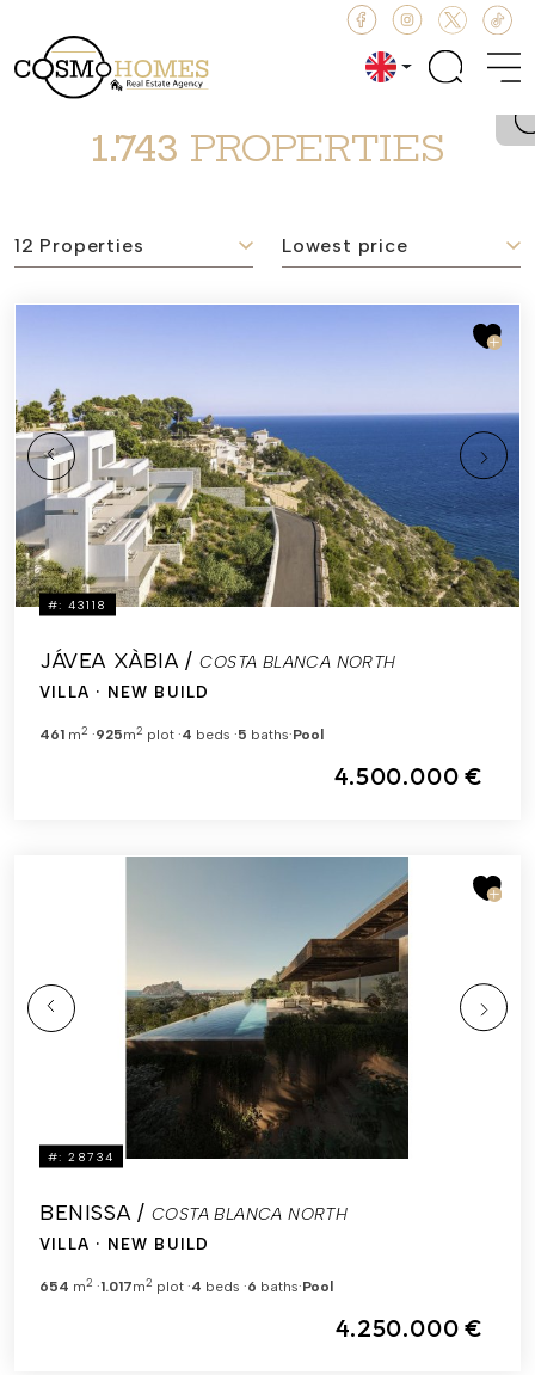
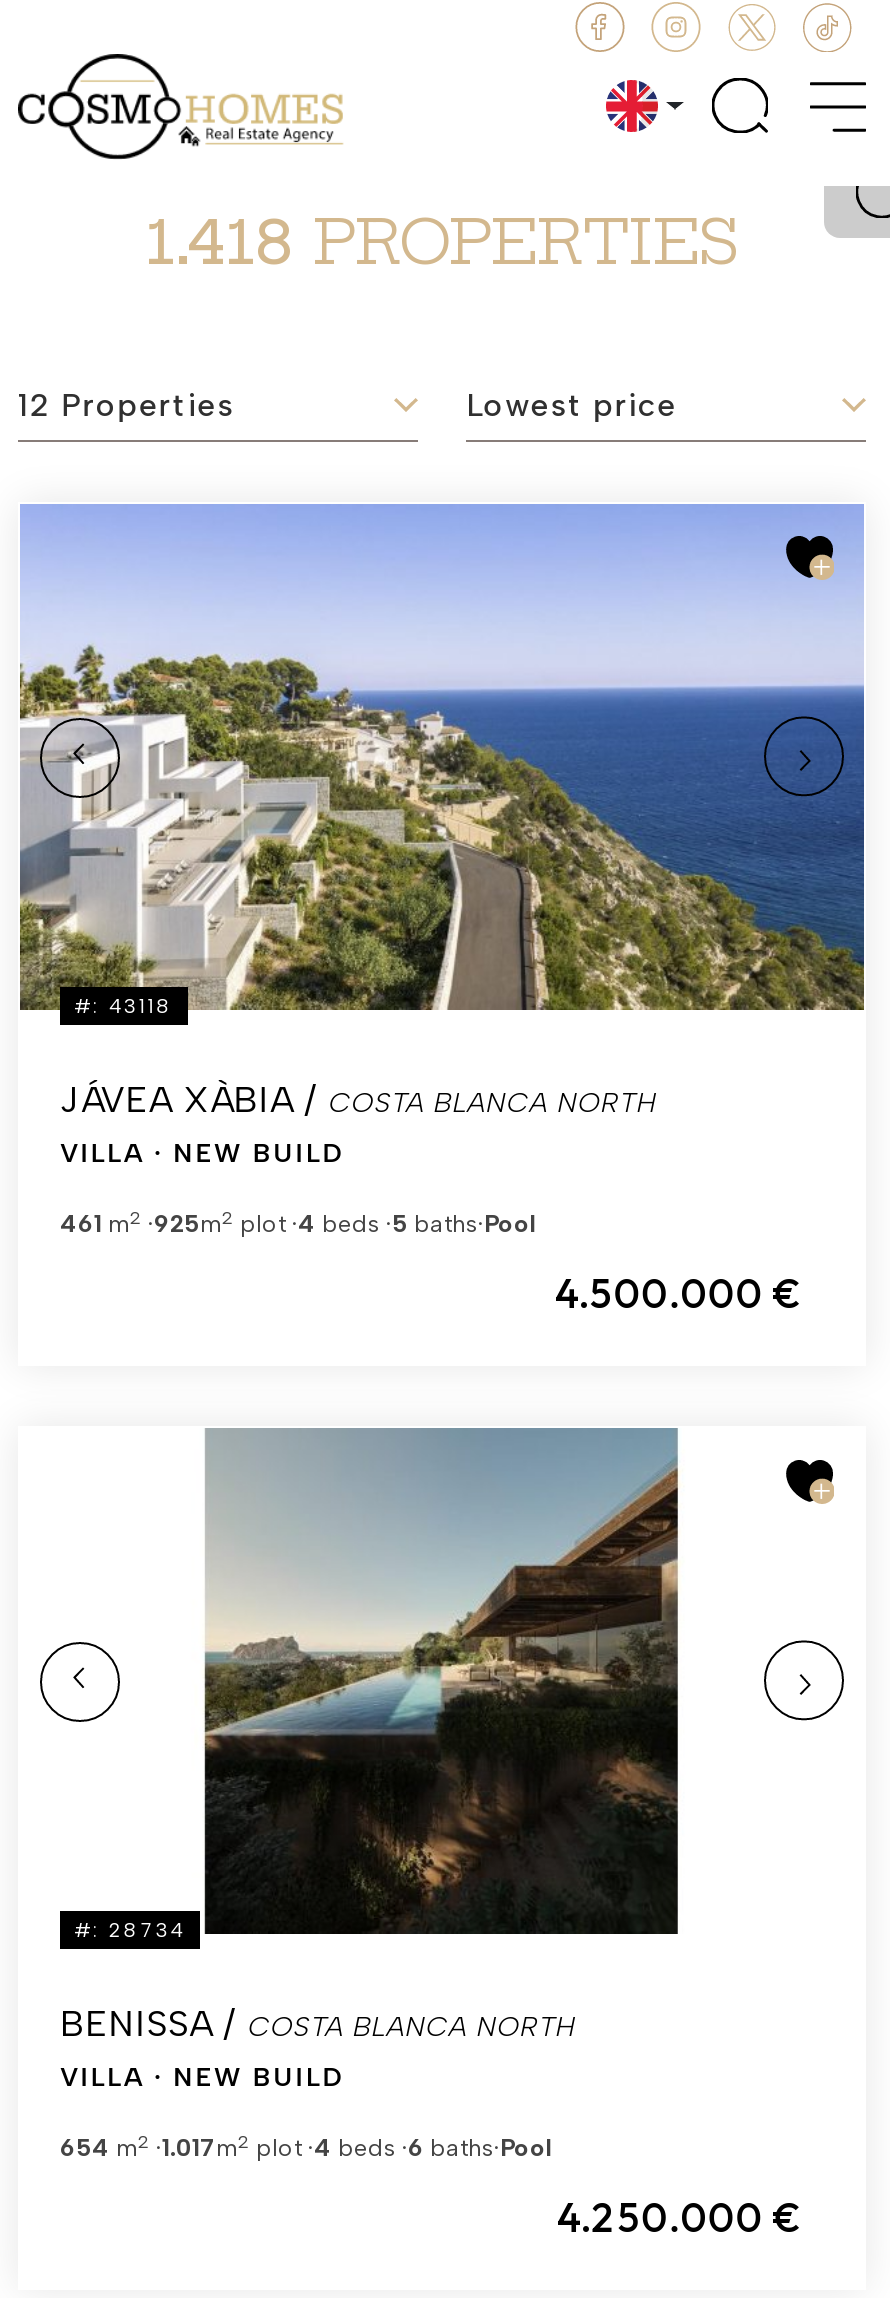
- 1.743 PROPERTIES
+ 1.418 PROPERTIES
